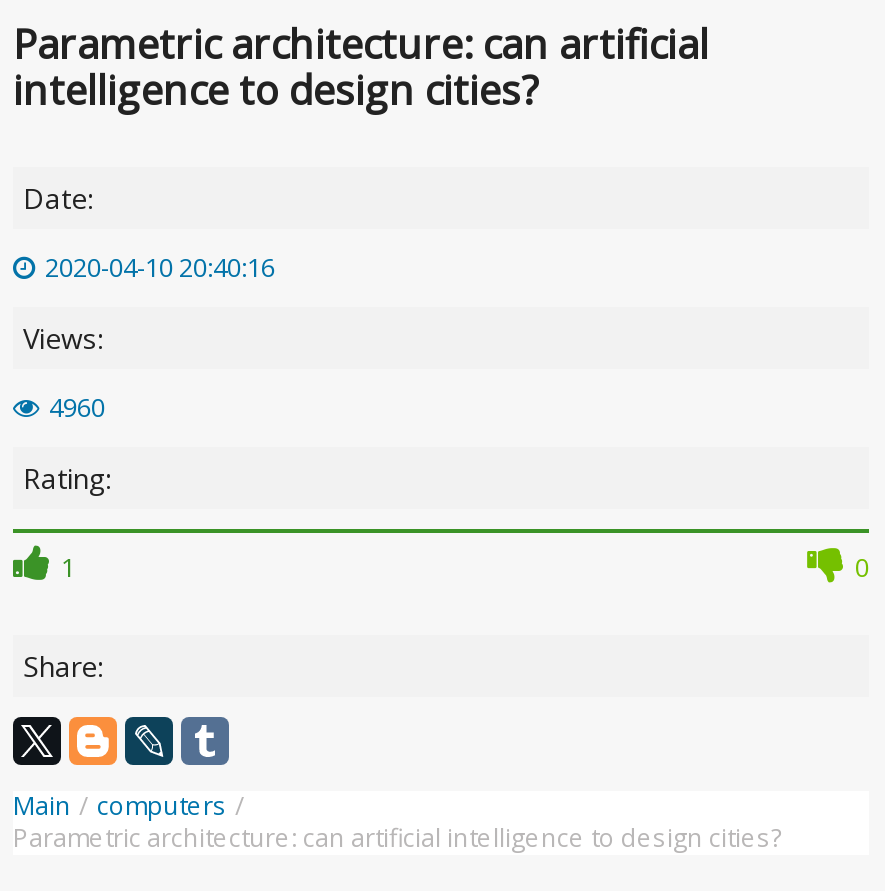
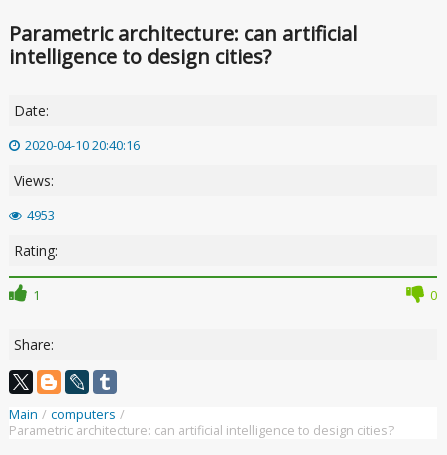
- 4960
+ 4953
